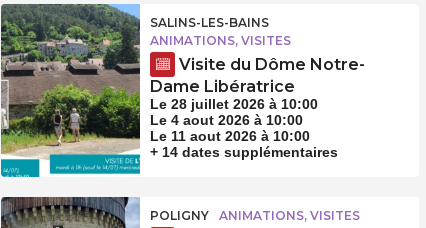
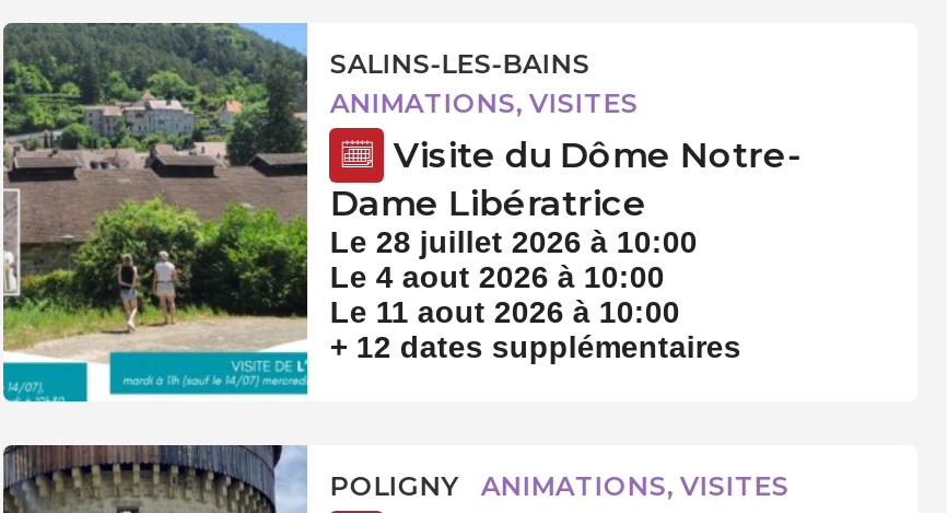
- + 14 dates supplémentaires
+ + 12 dates supplémentaires
